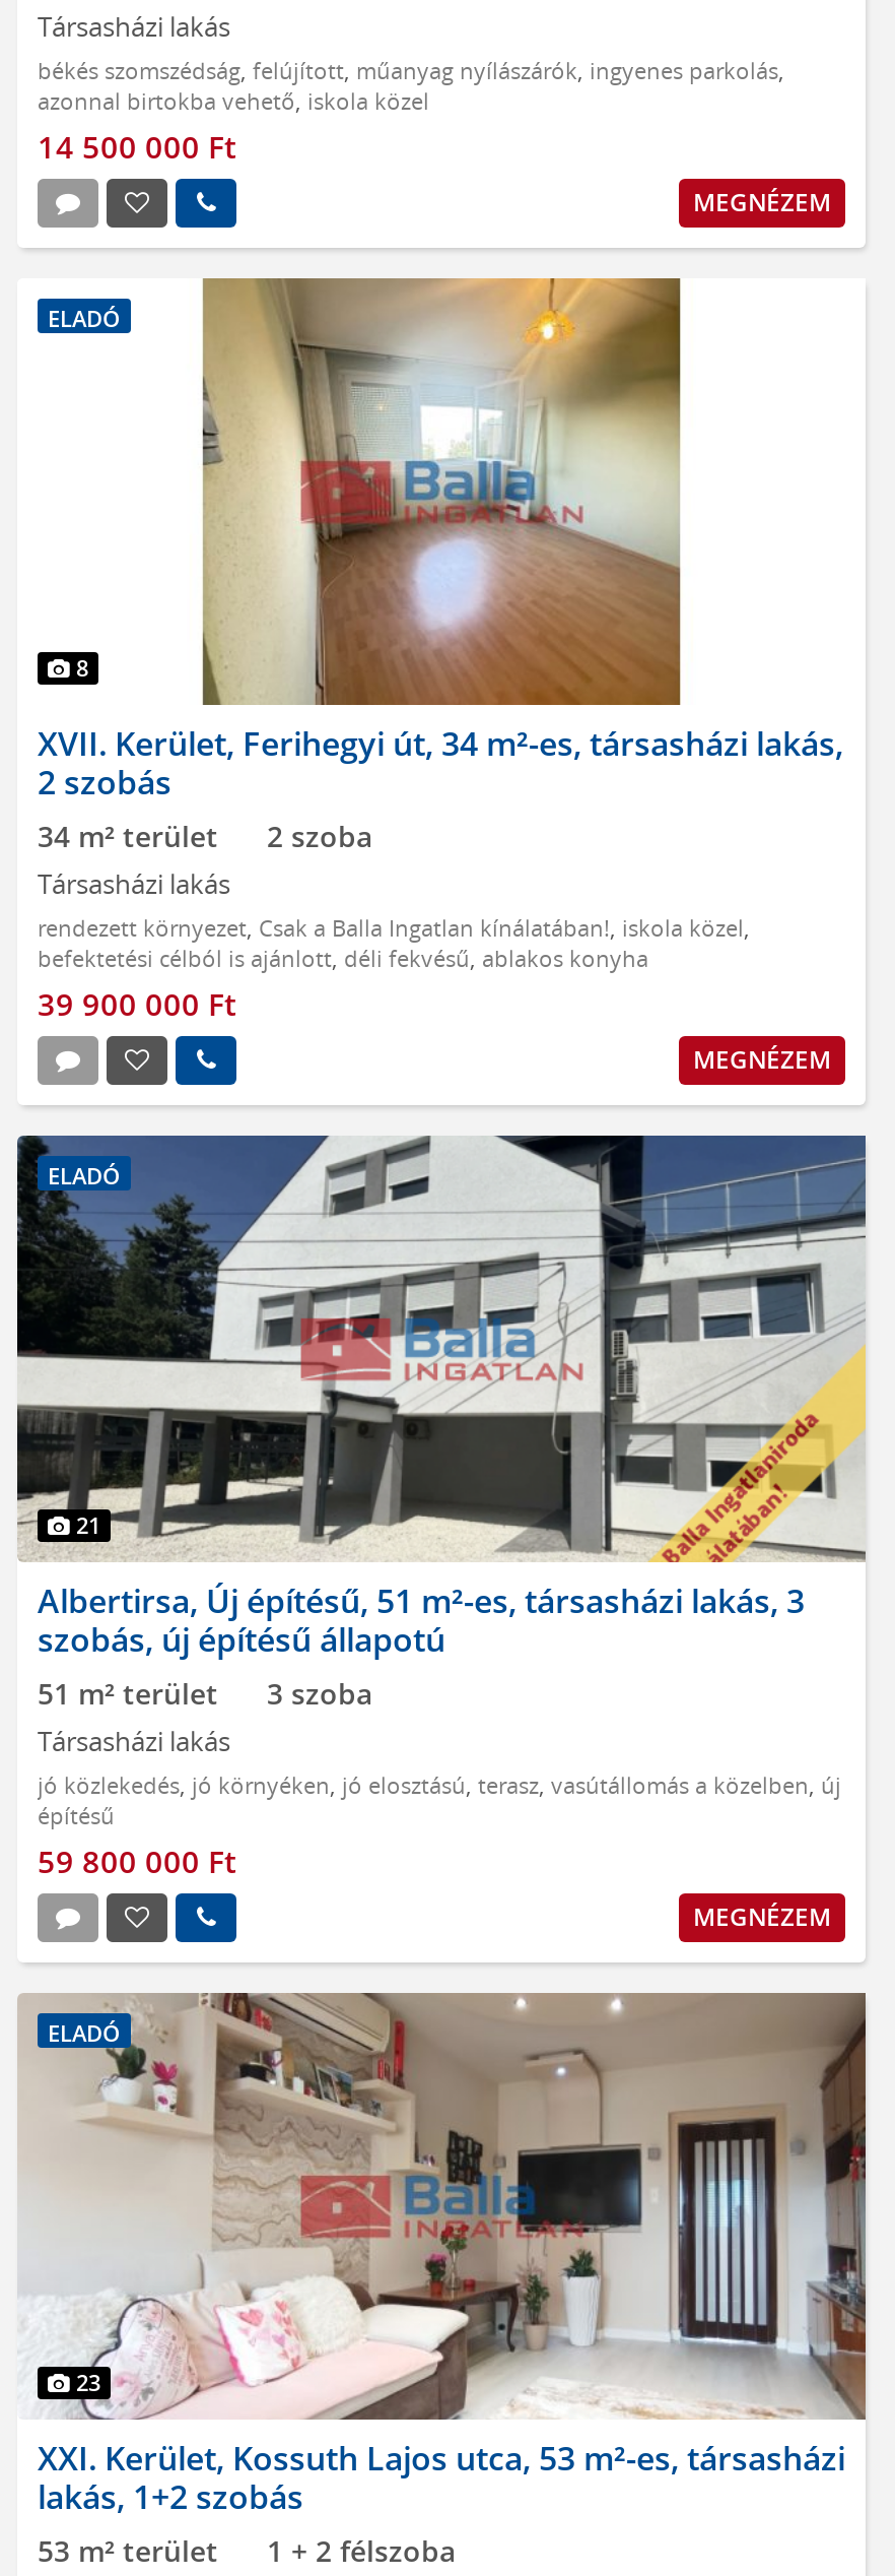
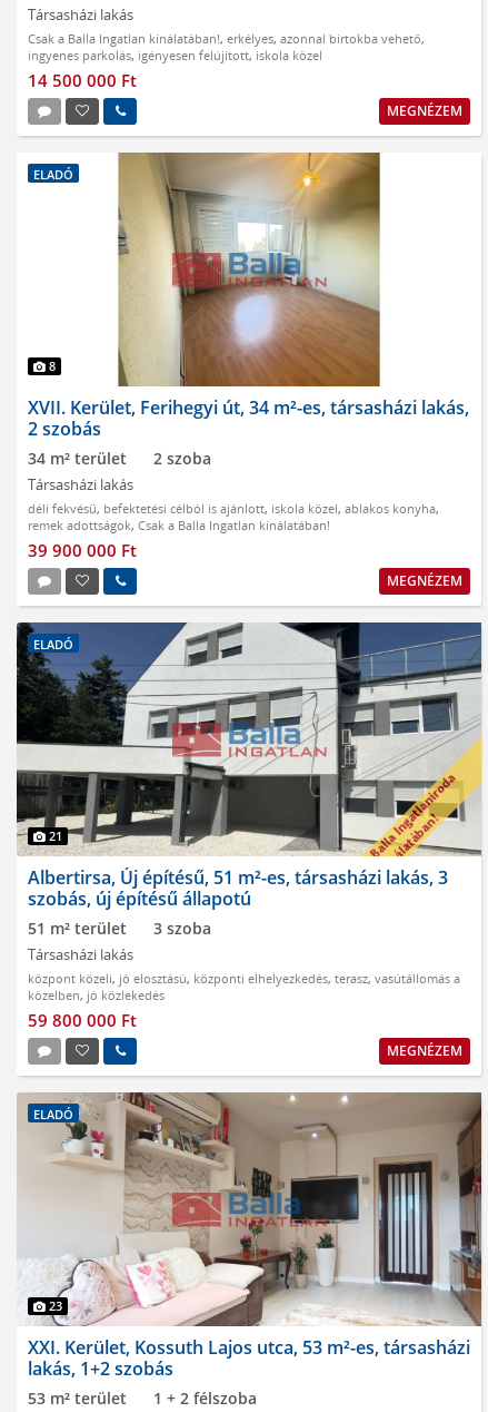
- békés szomszédság, felújított, műanyag nyílászárók, ingyenes parkolás,
- azonnal birtokba vehető, iskola közel
+ Csak a Balla Ingatlan kínálatában!, erkélyes, azonnal birtokba vehető,
+ ingyenes parkolás, igényesen felújított, iskola közel

- rendezett környezet, Csak a Balla Ingatlan kínálatában!, iskola közel,
- befektetési célból is ajánlott, déli fekvésű, ablakos konyha
+ déli fekvésű, befektetési célból is ajánlott, iskola közel, ablakos konyha,
+ remek adottságok, Csak a Balla Ingatlan kínálatában!

- jó közlekedés, jó környéken, jó elosztású, terasz, vasútállomás a közelben, új
- építésű
+ központ közeli, jó elosztású, központi elhelyezkedés, terasz, vasútállomás a
+ közelben, jó közlekedés
